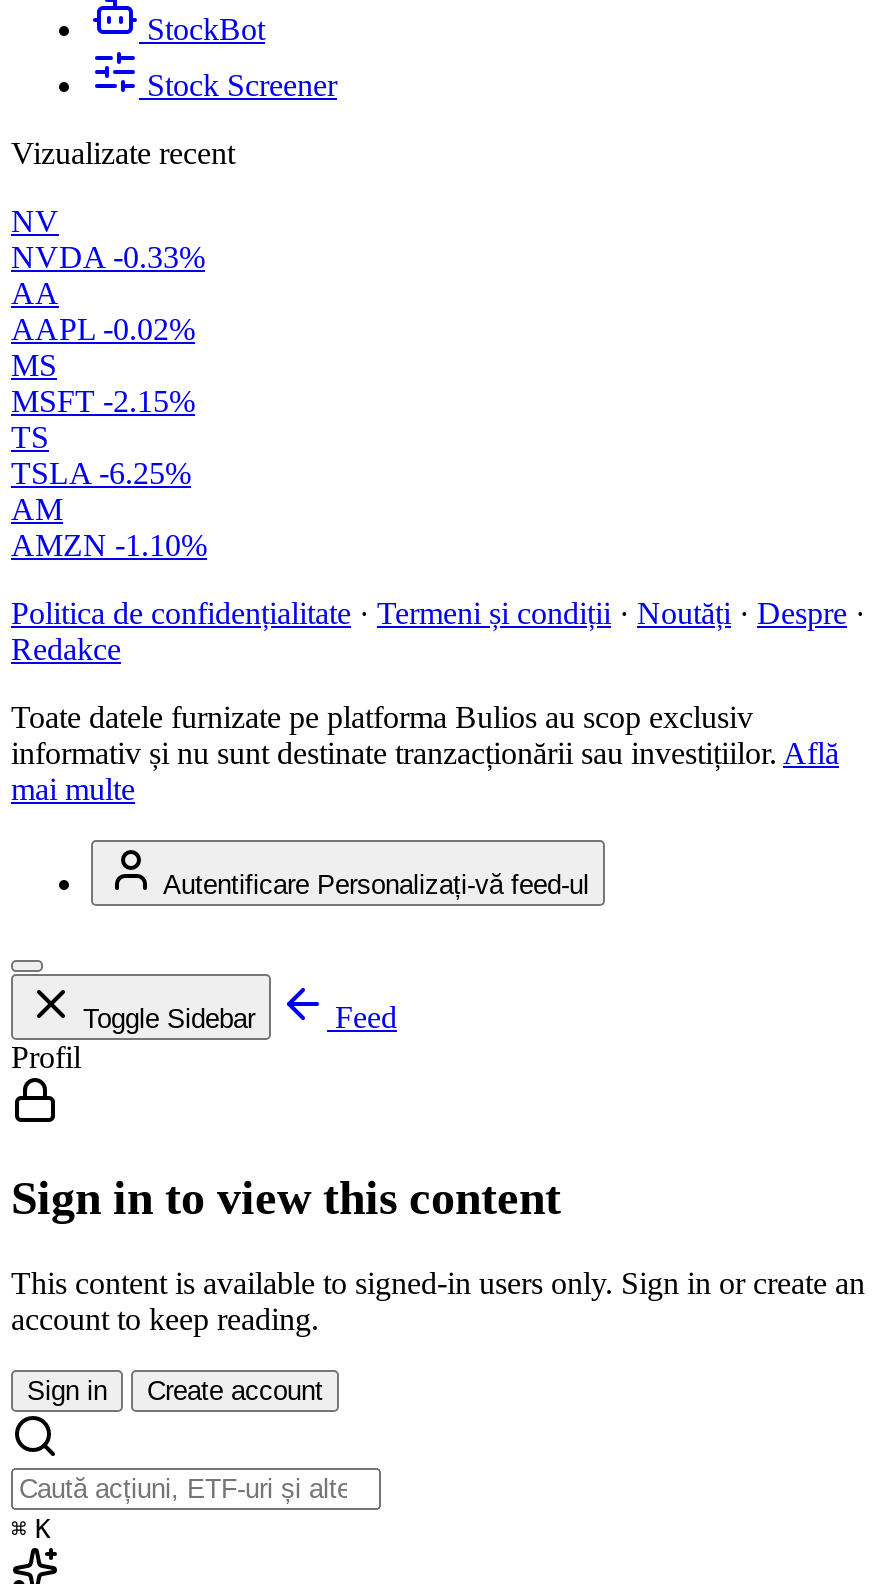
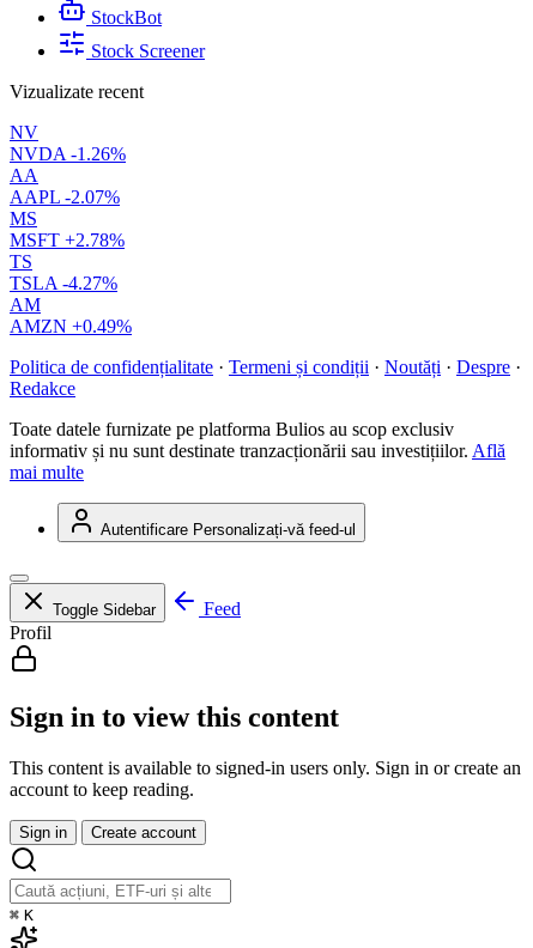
- NVDA -0.33%
+ NVDA -1.26%

- AAPL -0.02%
+ AAPL -2.07%

- MSFT -2.15%
+ MSFT +2.78%

- TSLA -6.25%
+ TSLA -4.27%

- AMZN -1.10%
+ AMZN +0.49%
